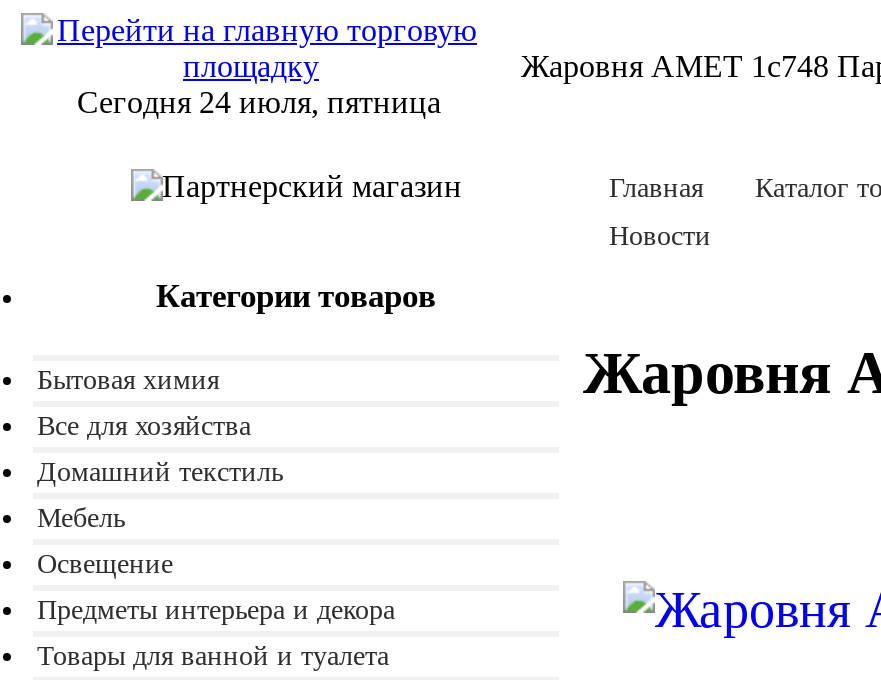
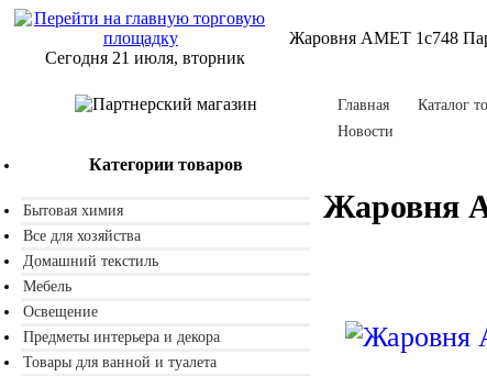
- Сегодня 24 июля, пятница
+ Сегодня 21 июля, вторник
